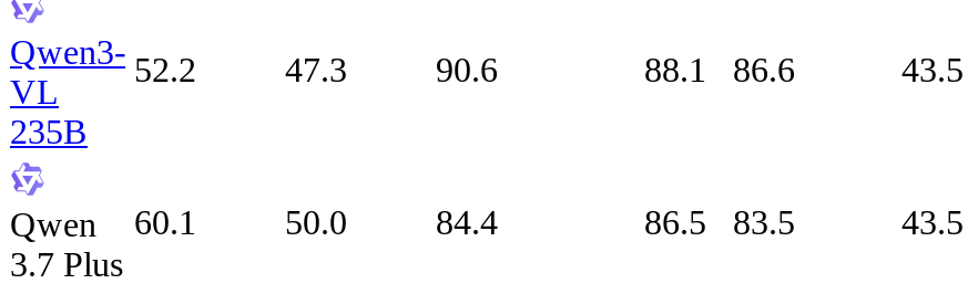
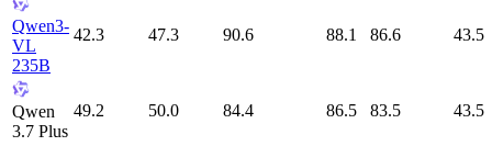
- Qwen3- 52.2
+ Qwen3- 42.3

- Qwen 60.1
+ Qwen 49.2
